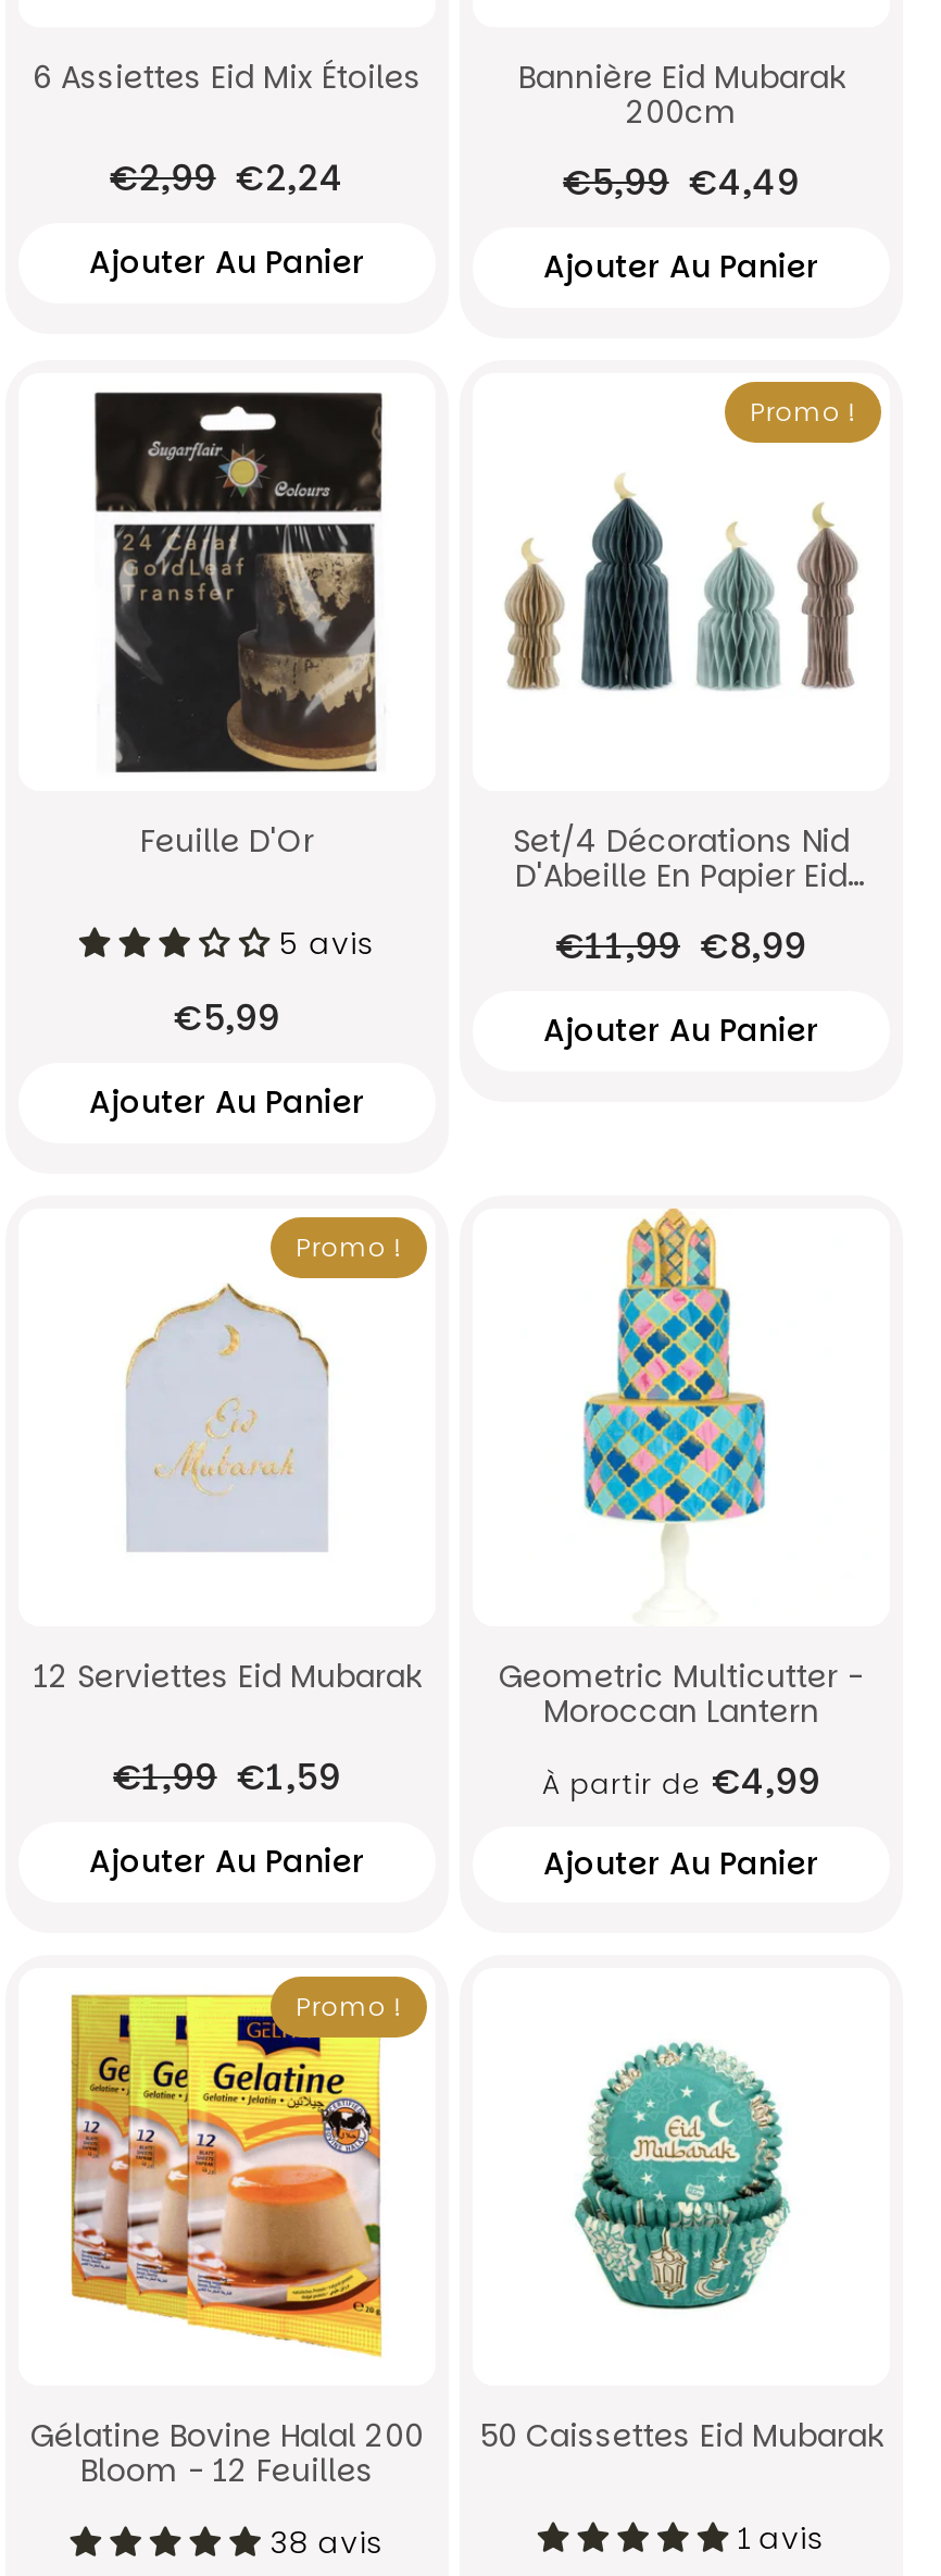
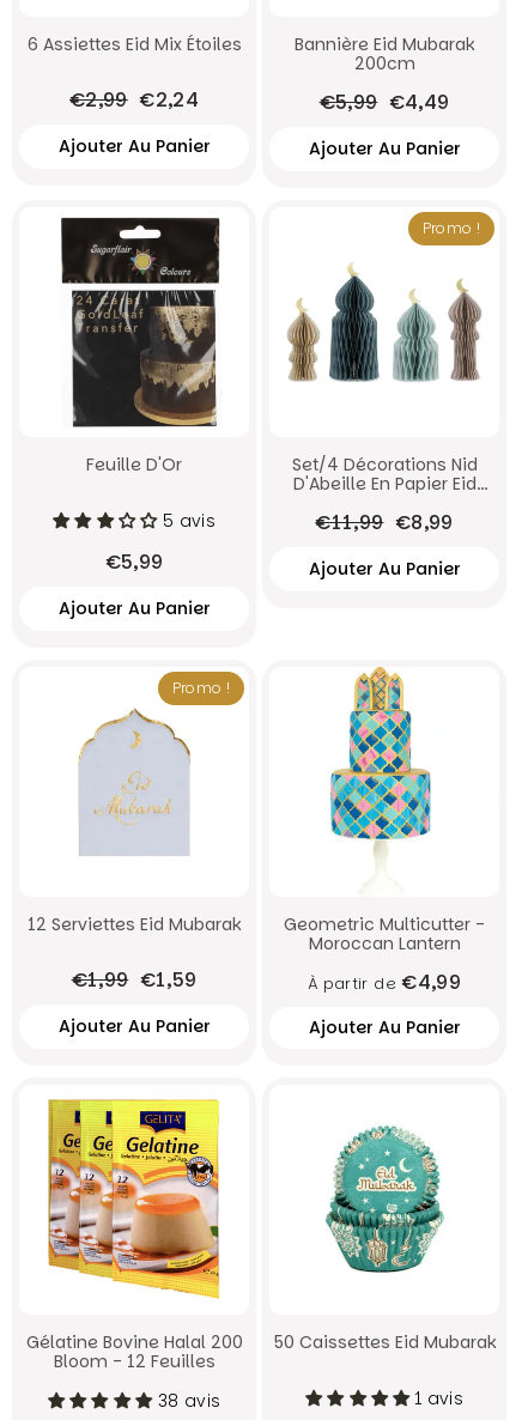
- Promo !
